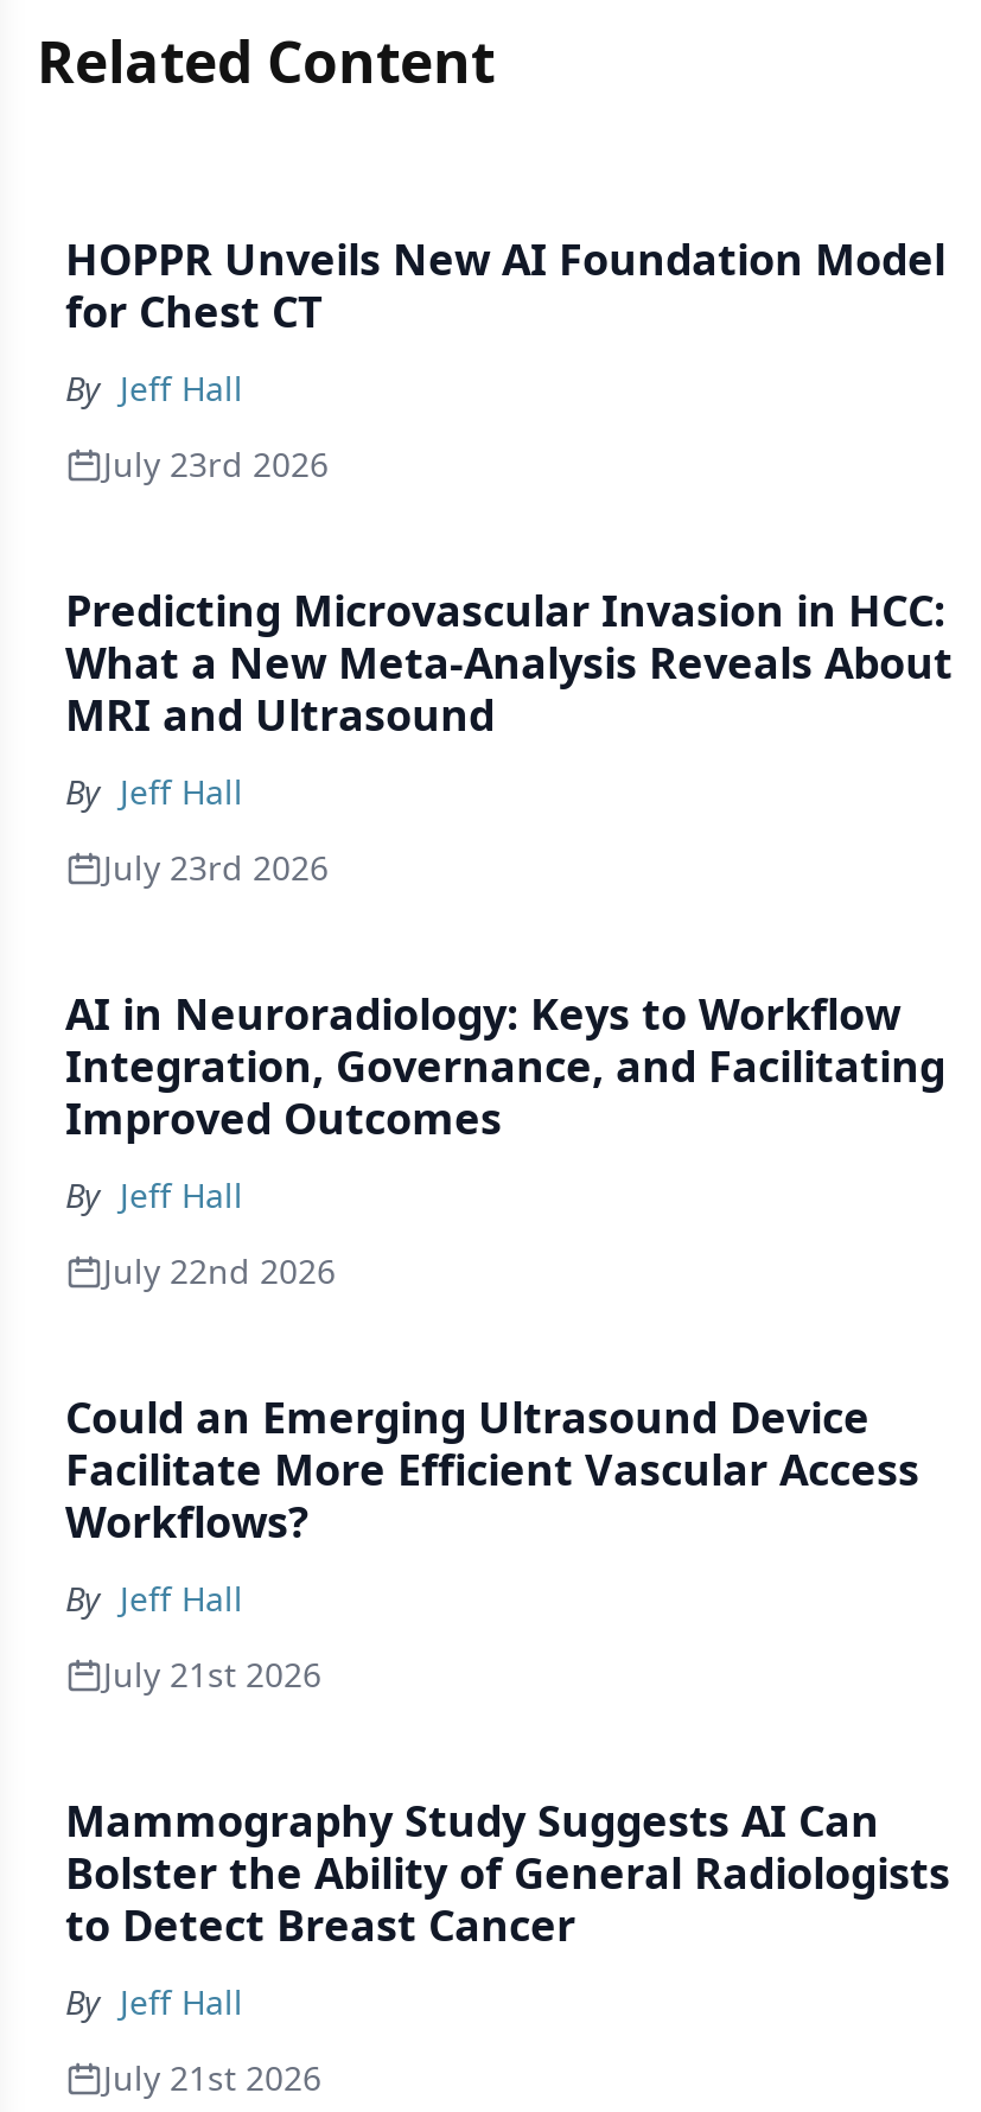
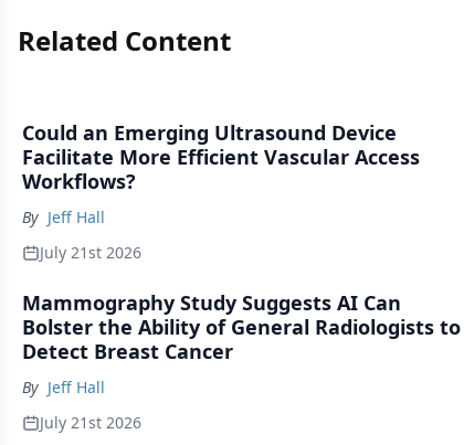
- HOPPR Unveils New AI Foundation Model
- for Chest CT
- By Jeff Hall
- July 23rd 2026
- Predicting Microvascular Invasion in HCC:
- What a New Meta-Analysis Reveals About
- MRI and Ultrasound
- By Jeff Hall
- July 23rd 2026
- AI in Neuroradiology: Keys to Workflow
- Integration, Governance, and Facilitating
- Improved Outcomes
- By Jeff Hall
- July 22nd 2026
